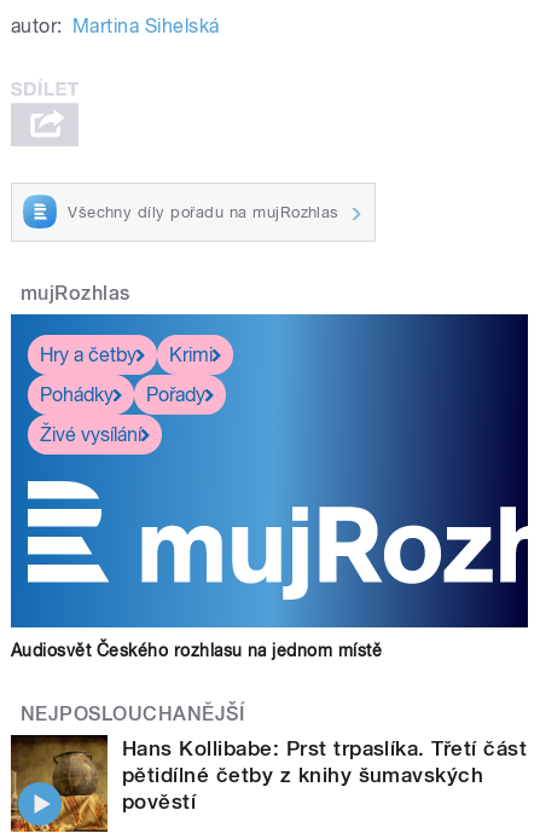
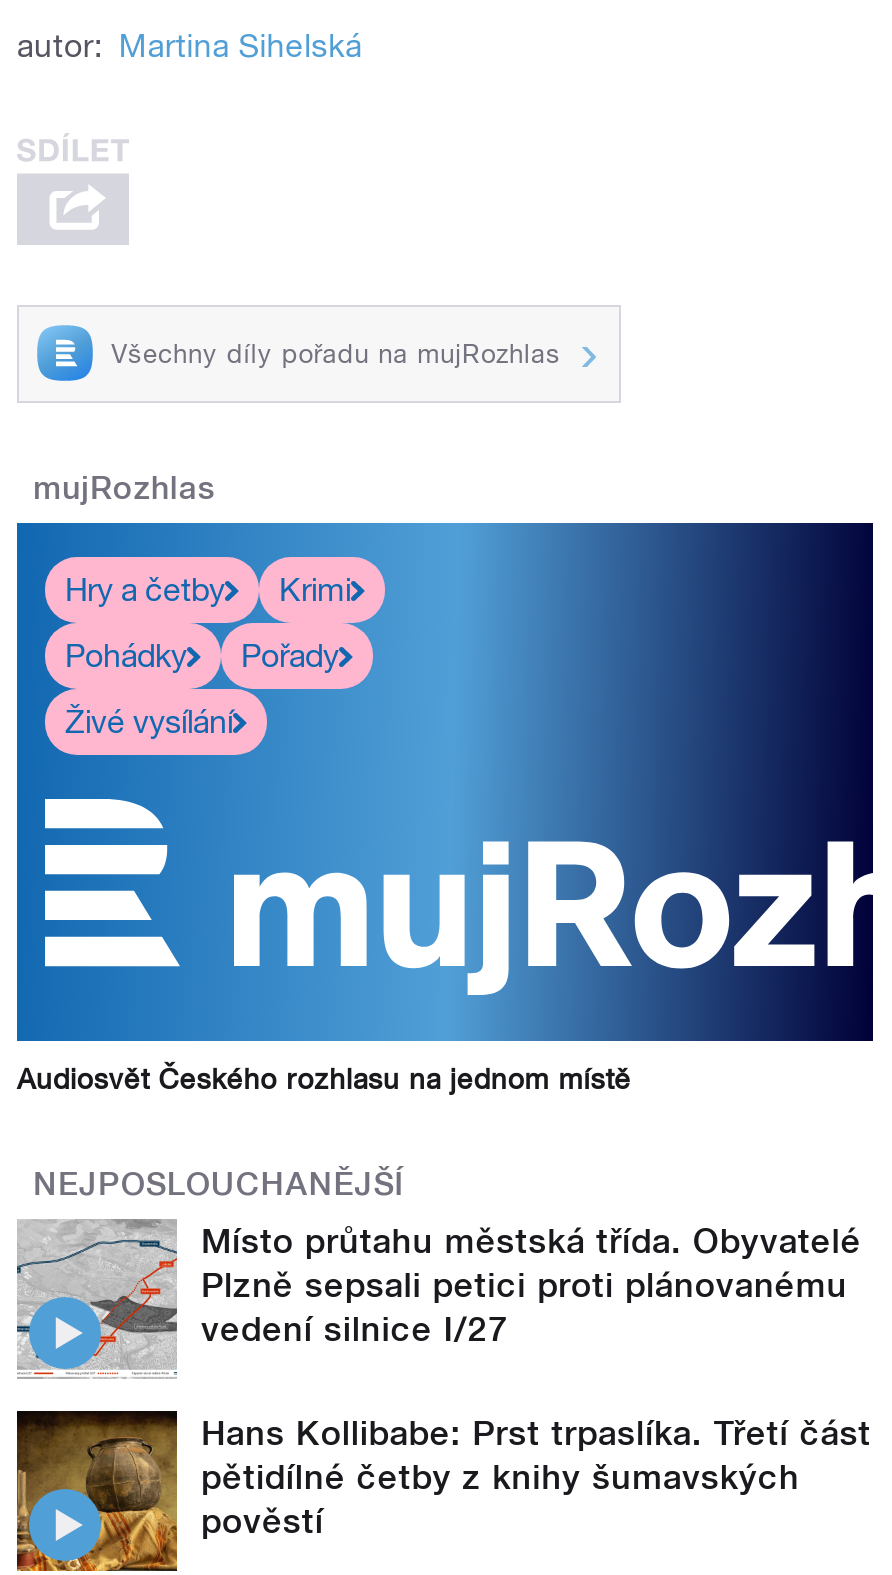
+ [image]
+ Místo průtahu městská třída. Obyvatelé
+ Plzně sepsali petici proti plánovanému
+ vedení silnice I/27
